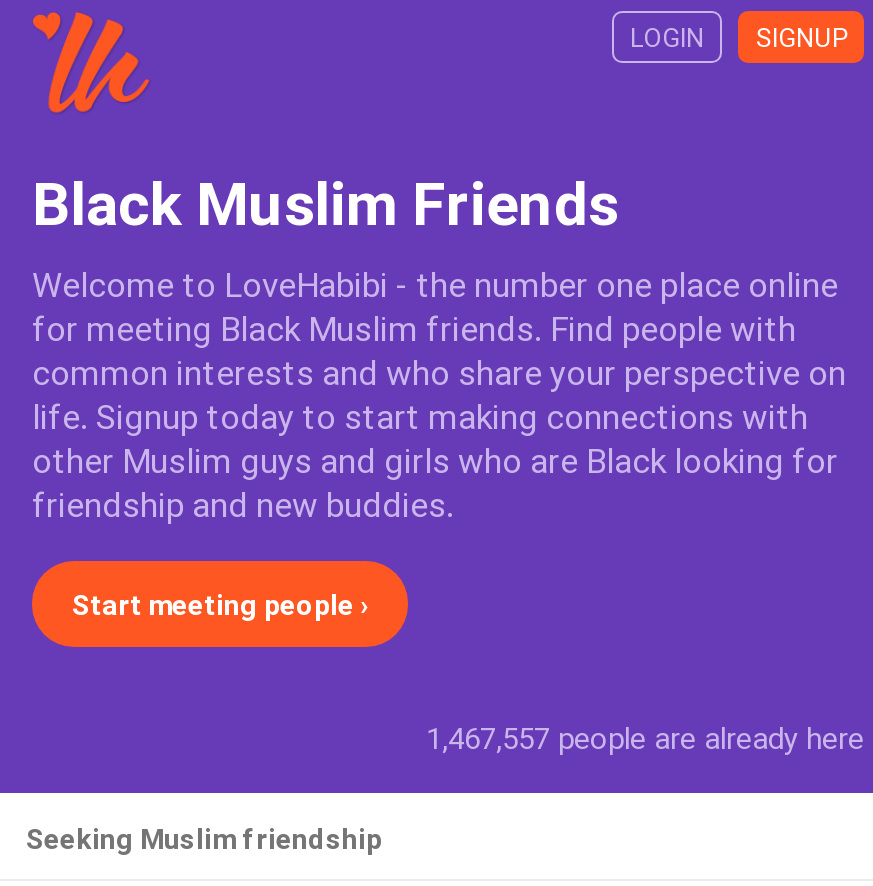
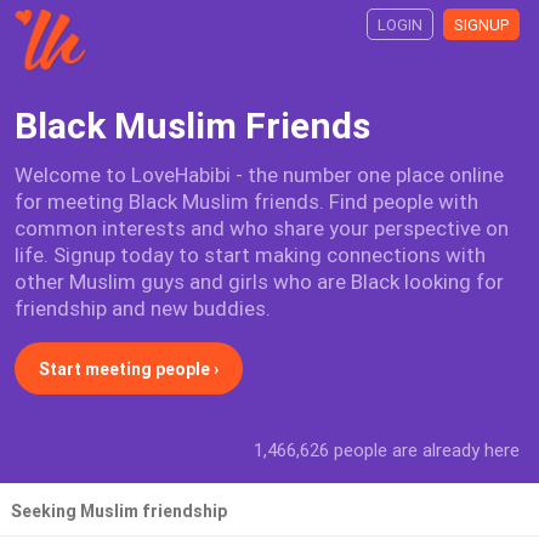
- 1,467,557 people are already here
+ 1,466,626 people are already here
